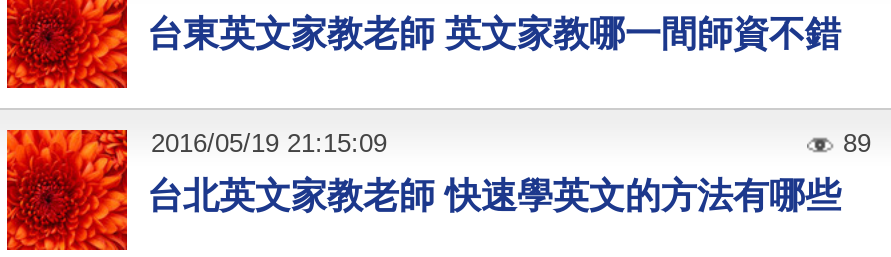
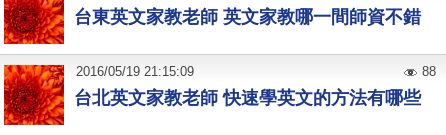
- 89
+ 88
